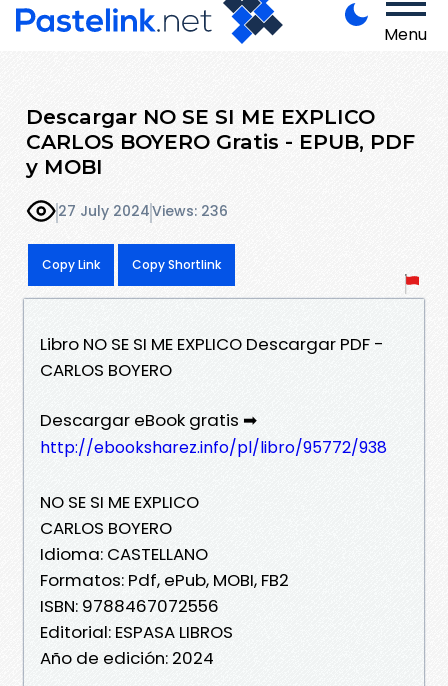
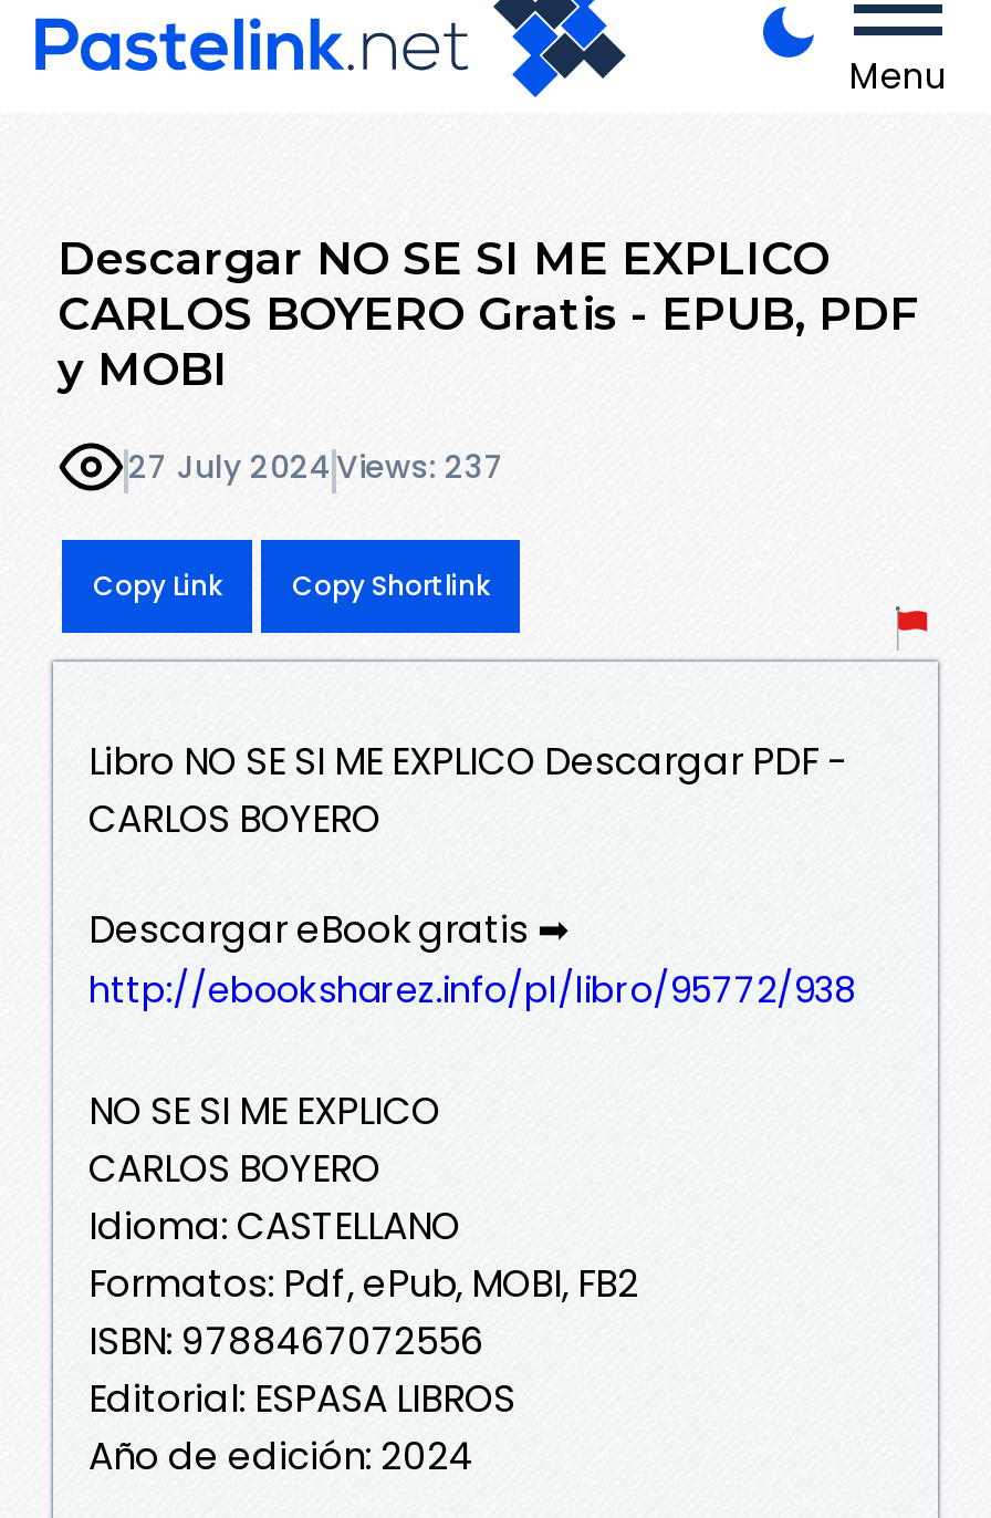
- 27 July 2024 Views: 236
+ 27 July 2024 Views: 237
